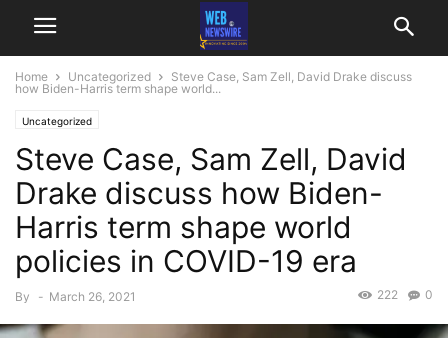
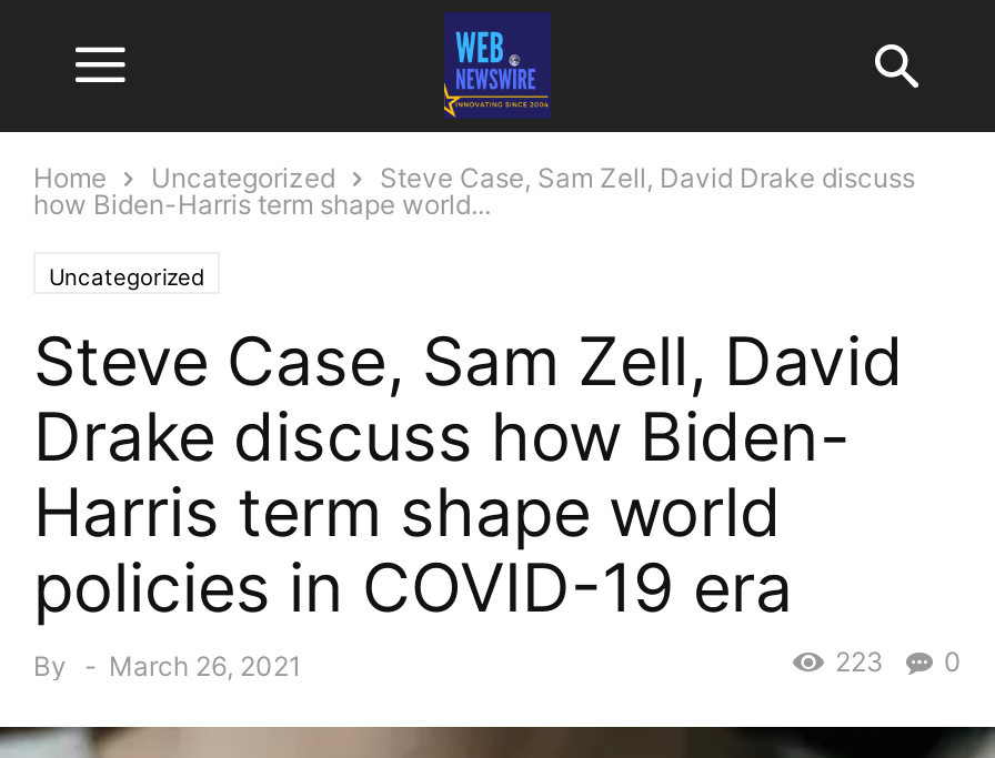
- 222 0
+ 223 0
